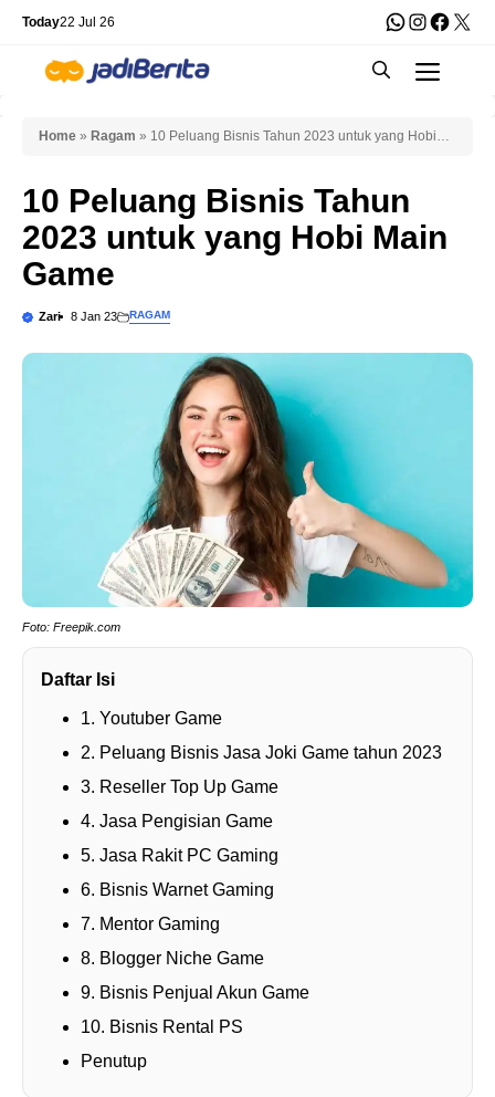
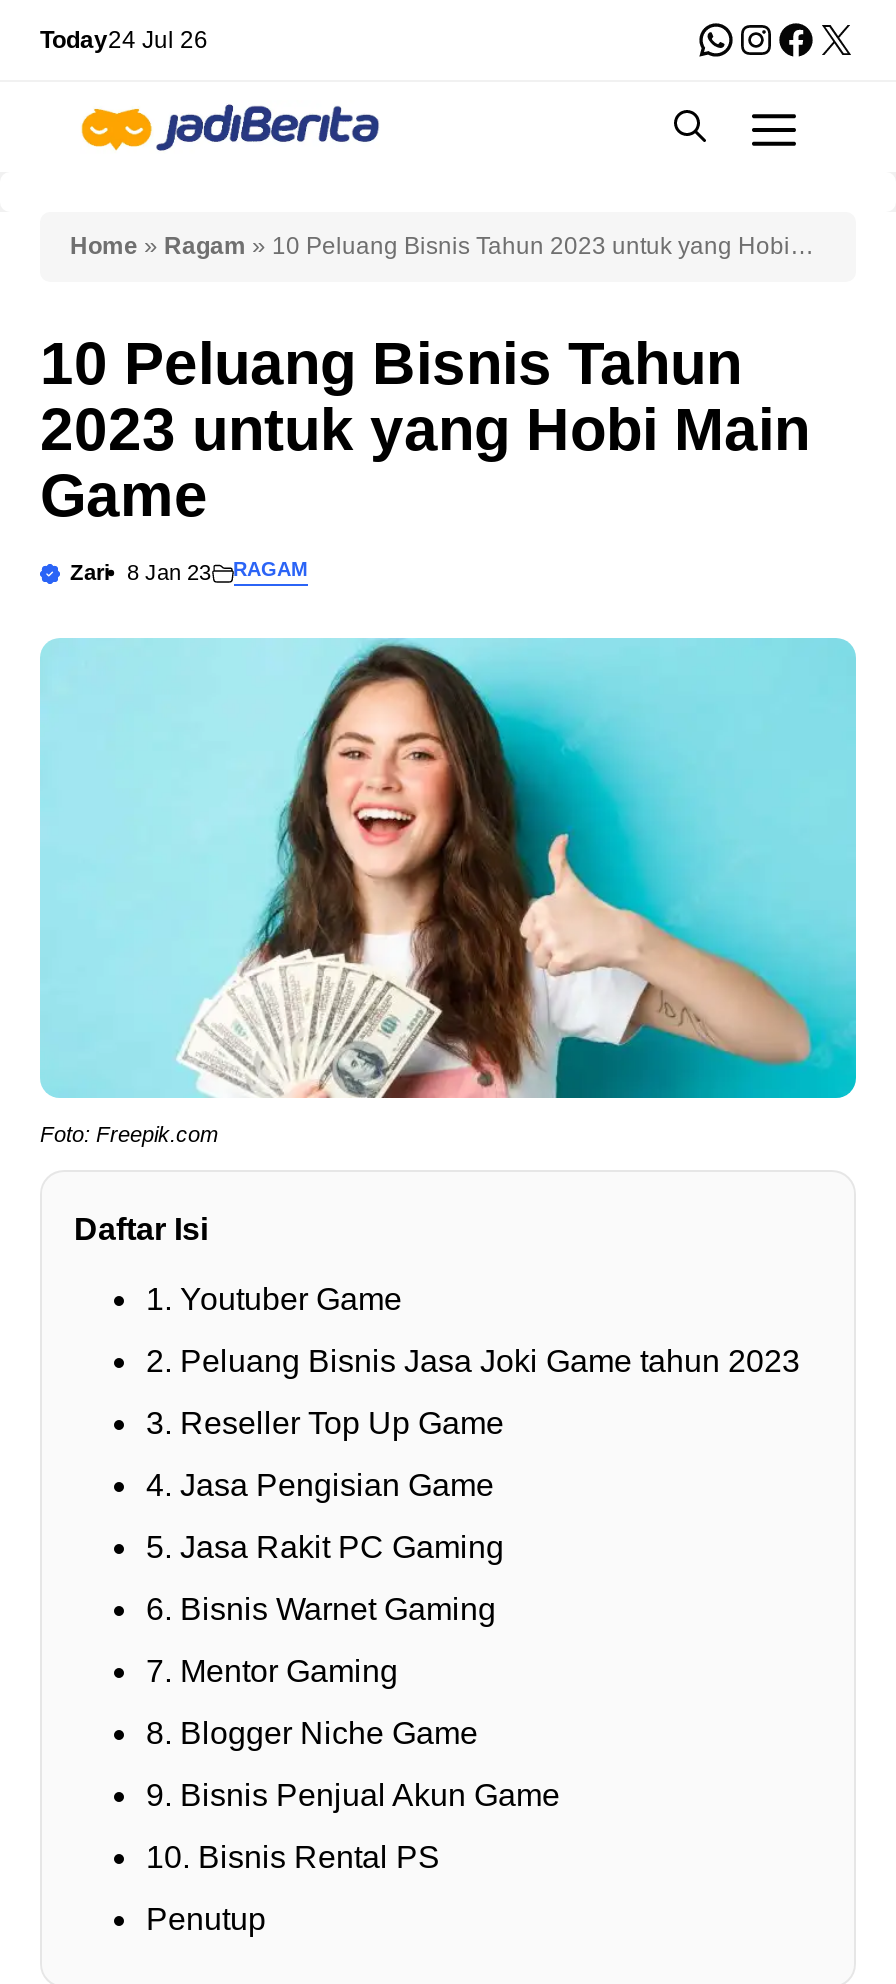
- Today22 Jul 26
+ Today24 Jul 26
